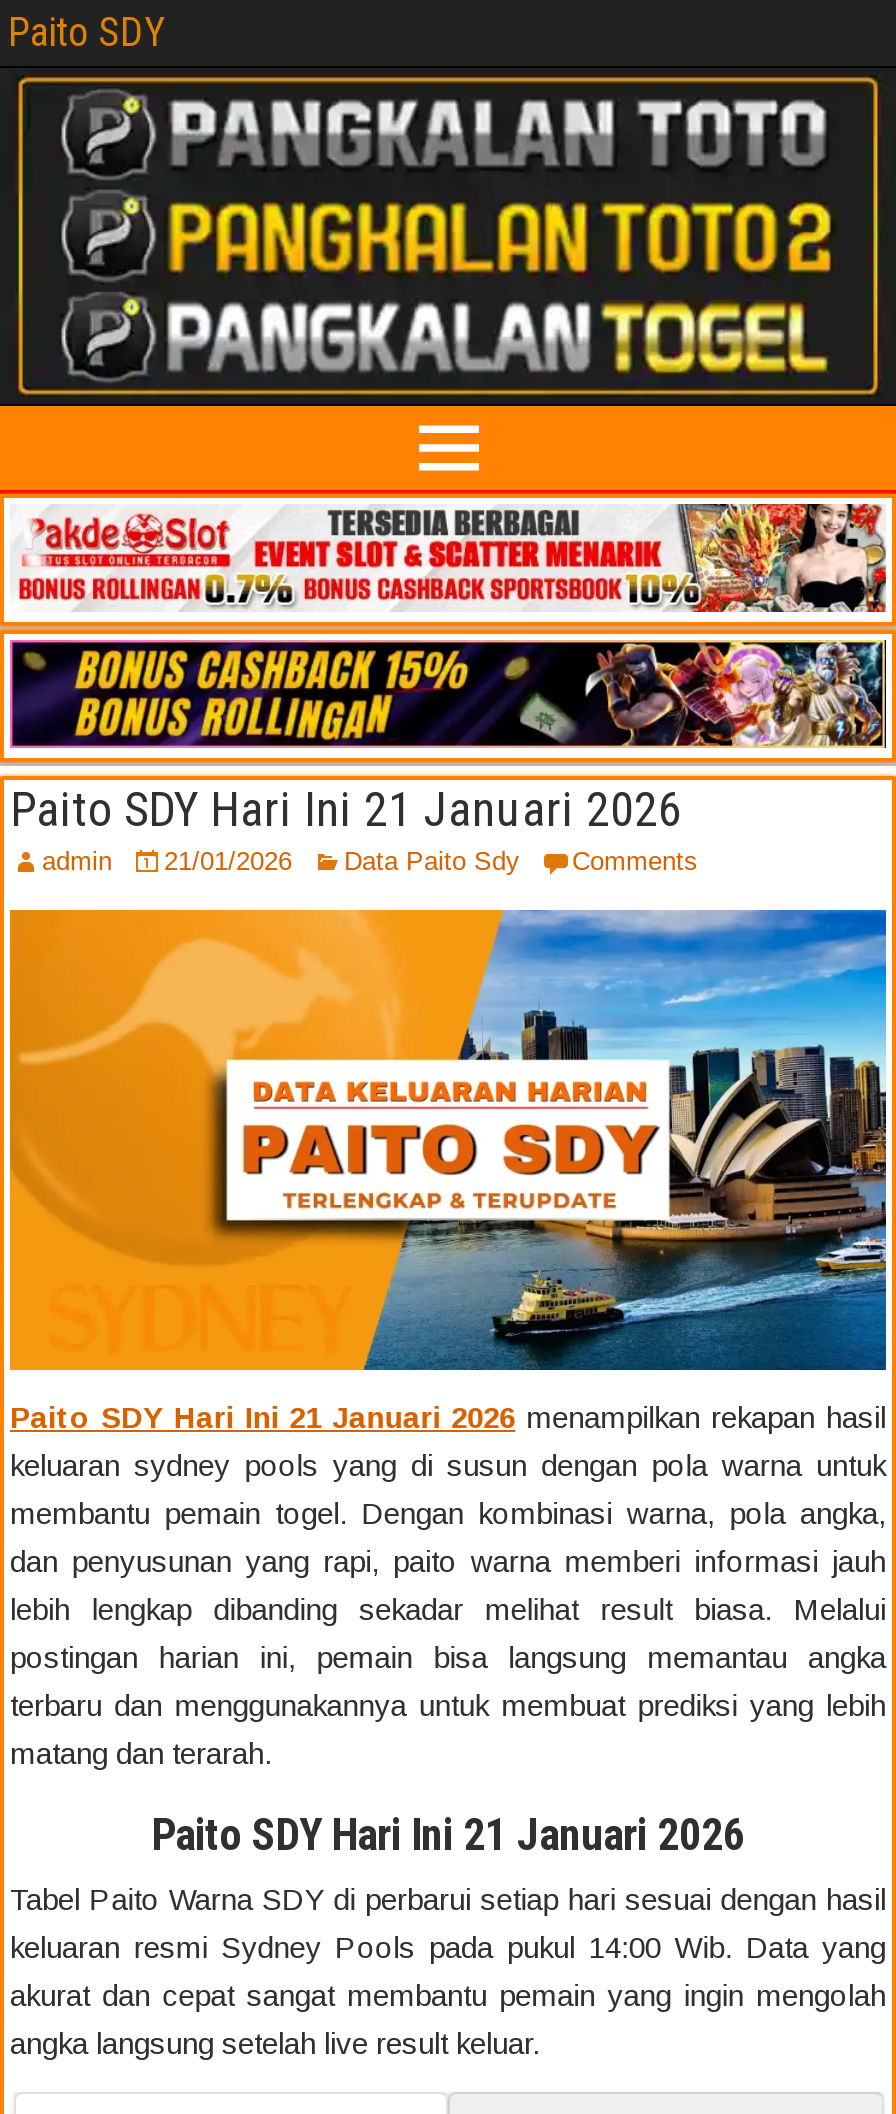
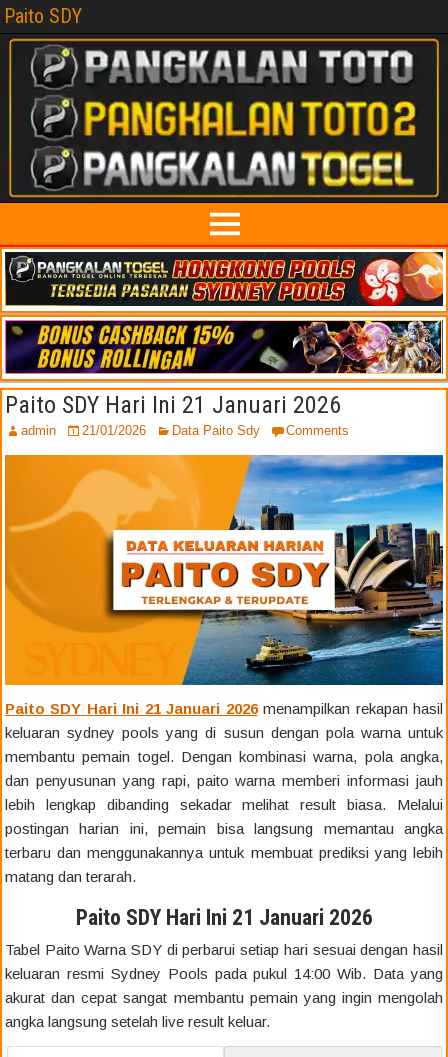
- [image]
+ [image]
